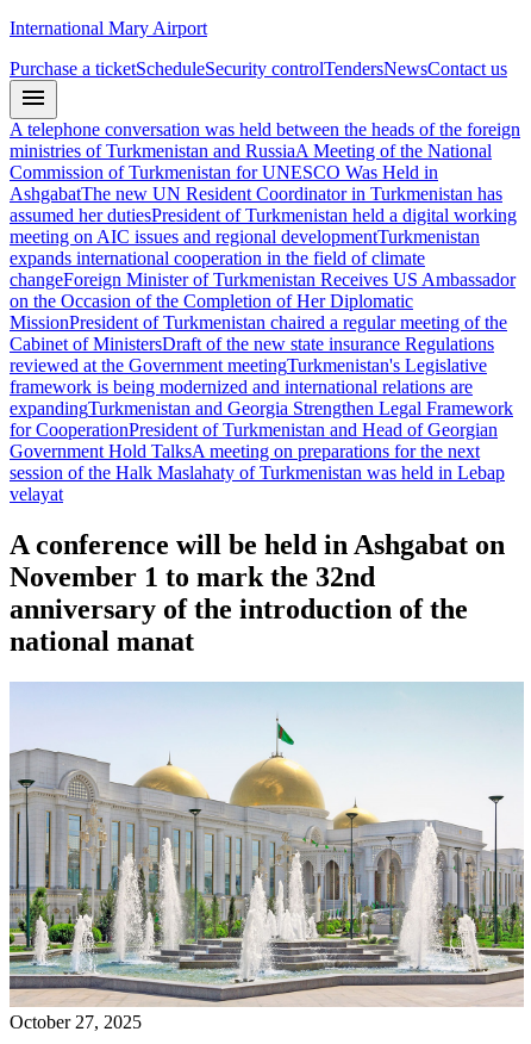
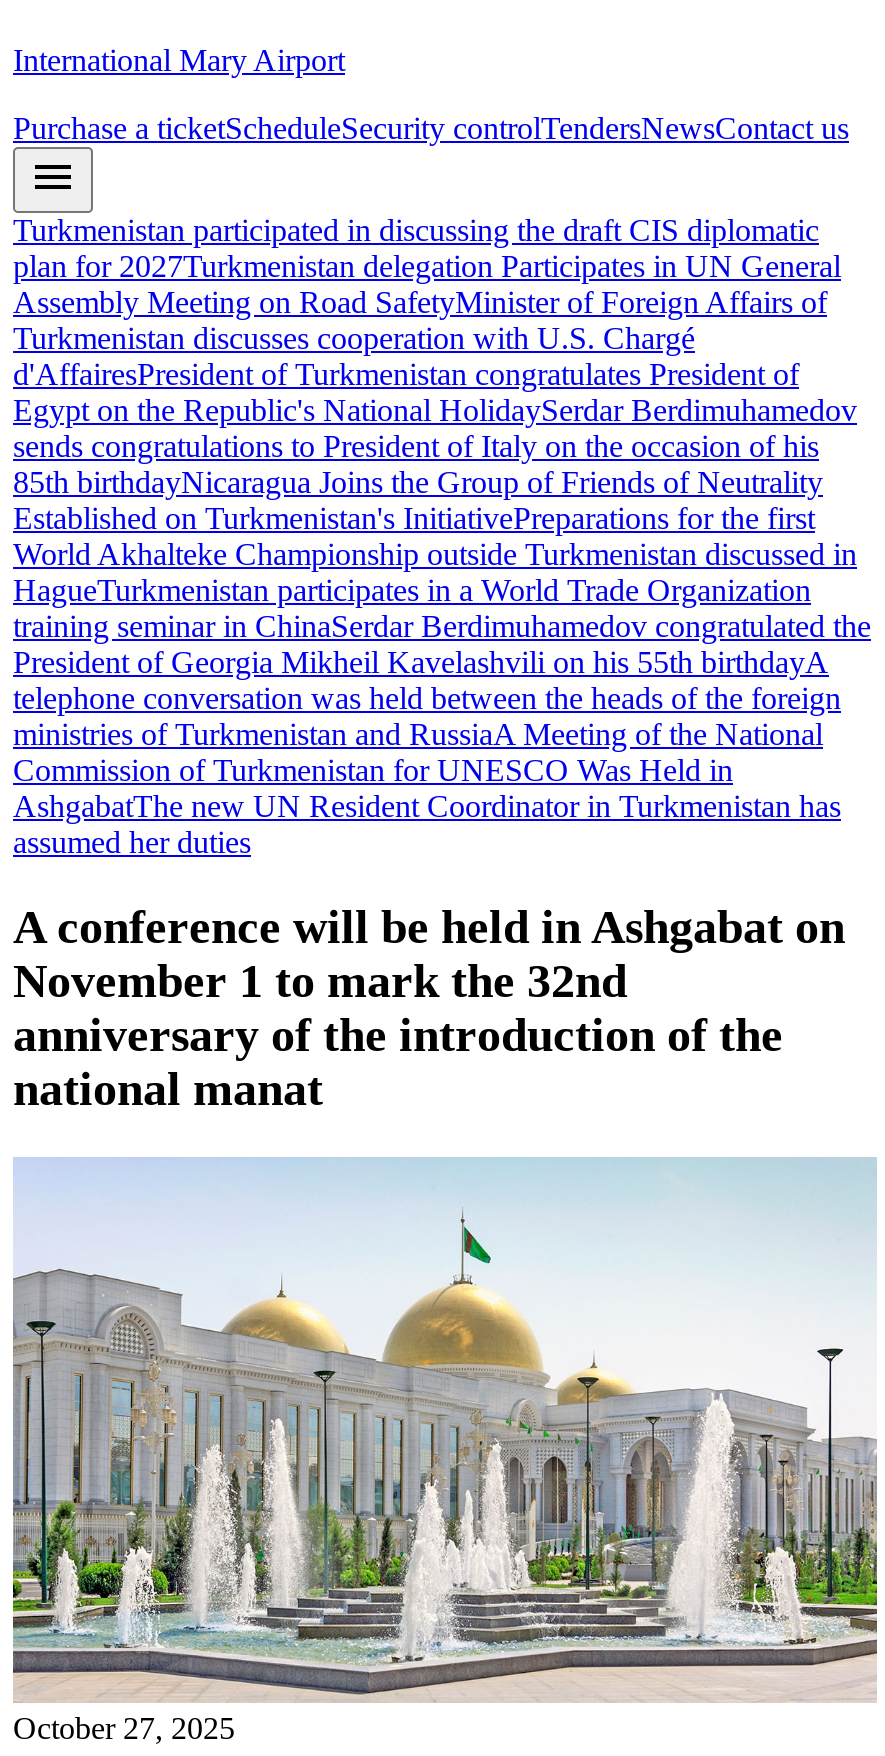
- A telephone conversation was held between the heads of the foreign
+ Turkmenistan participated in discussing the draft CIS diplomatic
+ plan for 2027Turkmenistan delegation Participates in UN General
+ Assembly Meeting on Road SafetyMinister of Foreign Affairs of
+ Turkmenistan discusses cooperation with U.S. Chargé
+ d'AffairesPresident of Turkmenistan congratulates President of
+ Egypt on the Republic's National HolidaySerdar Berdimuhamedov
+ sends congratulations to President of Italy on the occasion of his
+ 85th birthdayNicaragua Joins the Group of Friends of Neutrality
+ Established on Turkmenistan's InitiativePreparations for the first
+ World Akhalteke Championship outside Turkmenistan discussed in
+ HagueTurkmenistan participates in a World Trade Organization
+ training seminar in ChinaSerdar Berdimuhamedov congratulated the
+ President of Georgia Mikheil Kavelashvili on his 55th birthdayA
+ telephone conversation was held between the heads of the foreign

moved down: ministries of Turkmenistan and RussiaA Meeting of the National | Commission of Turkmenistan for UNESCO Was Held in | AshgabatThe new UN Resident Coordinator in Turkmenistan has

- assumed her dutiesPresident of Turkmenistan held a digital working
- meeting on AIC issues and regional developmentTurkmenistan
- expands international cooperation in the field of climate
- changeForeign Minister of Turkmenistan Receives US Ambassador
- on the Occasion of the Completion of Her Diplomatic
- MissionPresident of Turkmenistan chaired a regular meeting of the
- Cabinet of MinistersDraft of the new state insurance Regulations
- reviewed at the Government meetingTurkmenistan's Legislative
- framework is being modernized and international relations are
- expandingTurkmenistan and Georgia Strengthen Legal Framework
- for CooperationPresident of Turkmenistan and Head of Georgian
- Government Hold TalksA meeting on preparations for the next
- session of the Halk Maslahaty of Turkmenistan was held in Lebap
- velayat
+ assumed her duties
